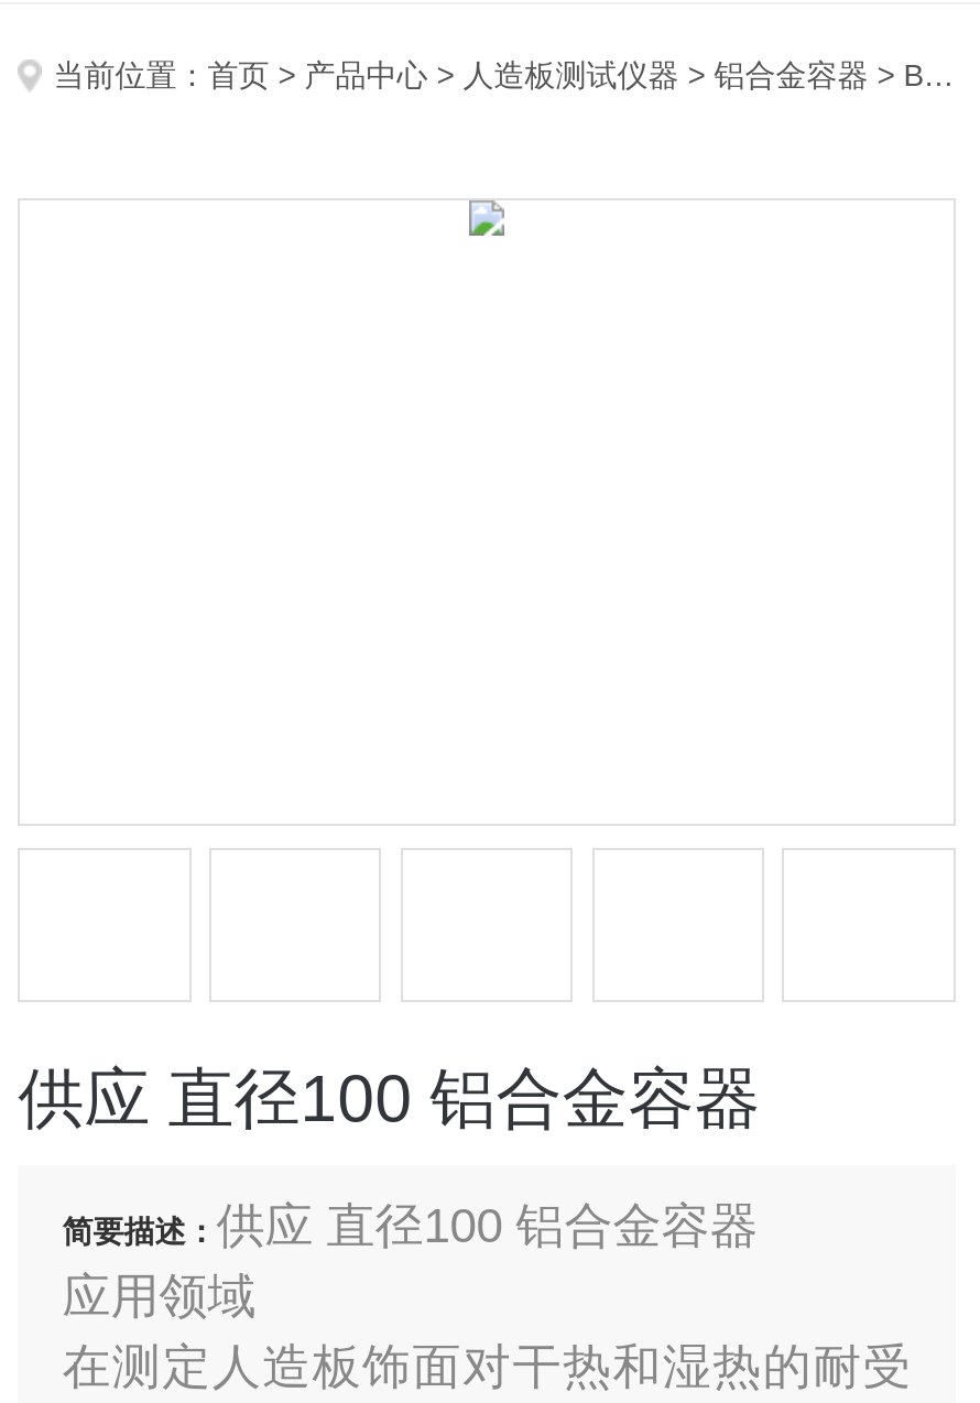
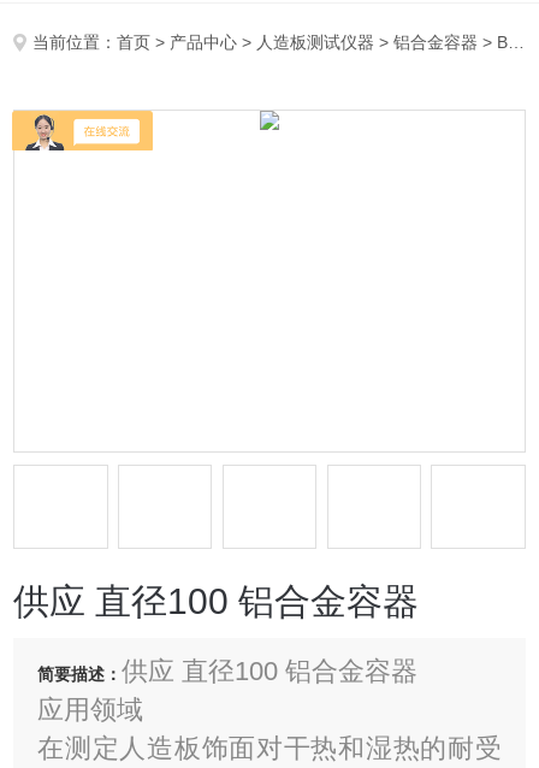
+ [image]
